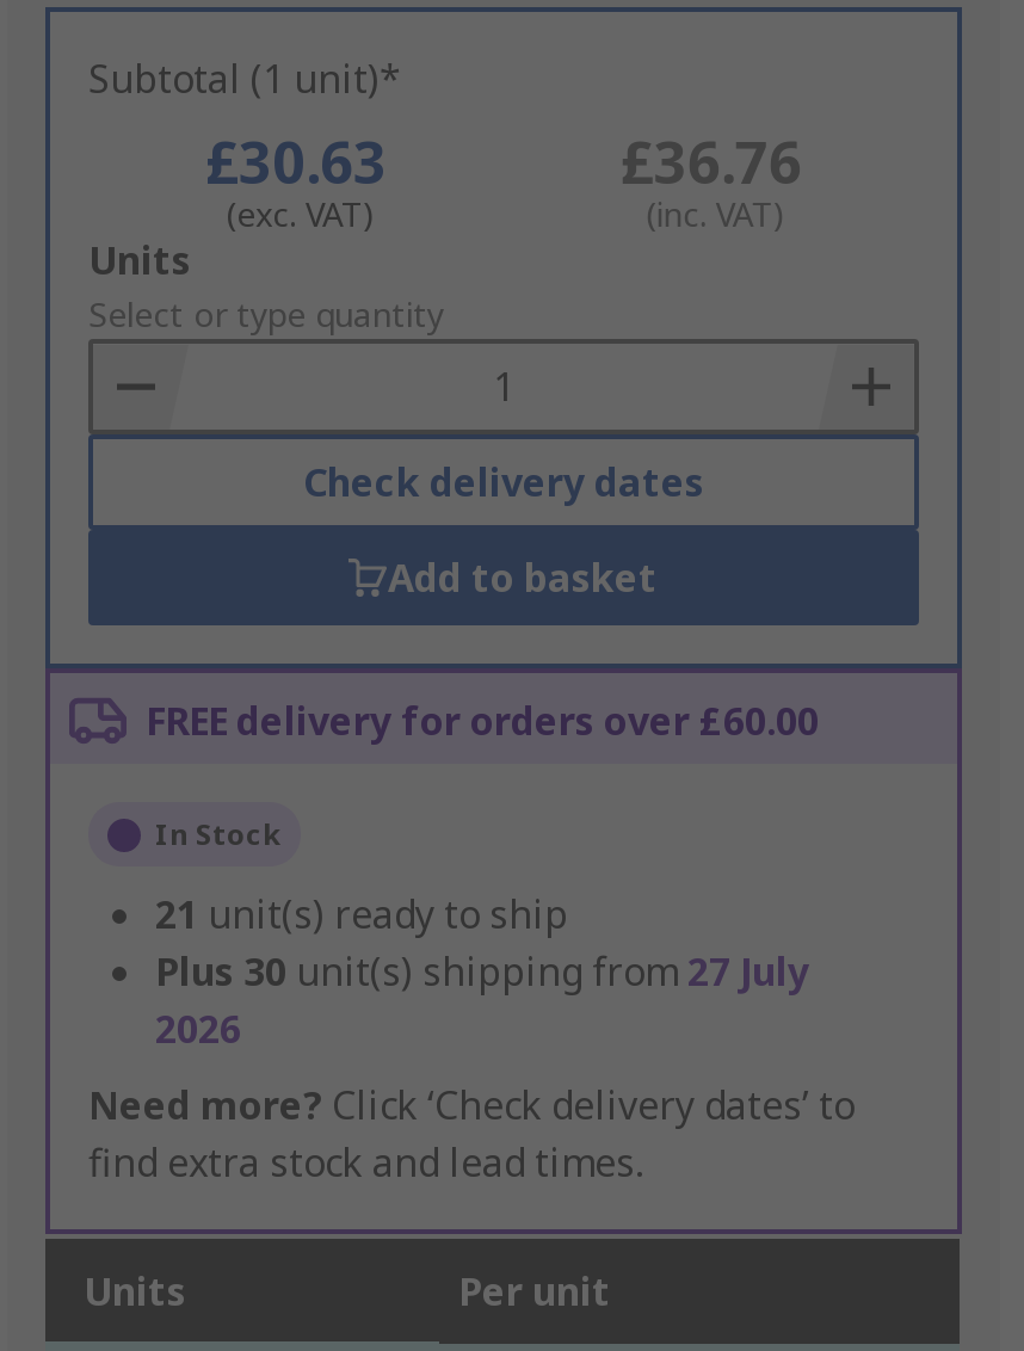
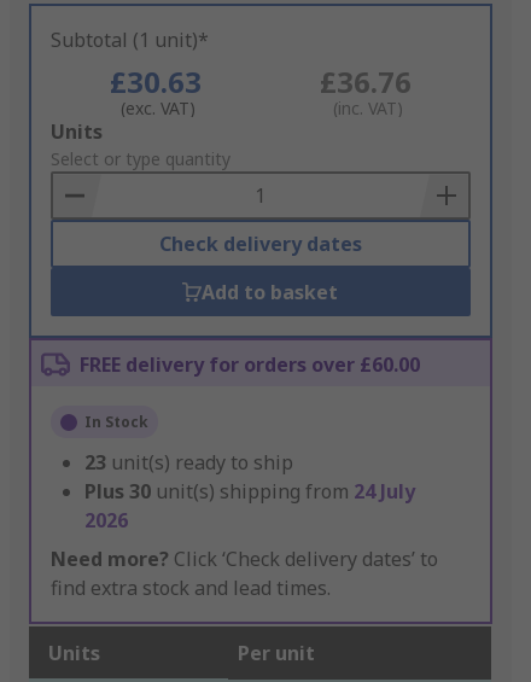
- 21 unit(s) ready to ship
+ 23 unit(s) ready to ship

- Plus 30 unit(s) shipping from 27 July
+ Plus 30 unit(s) shipping from 24 July
